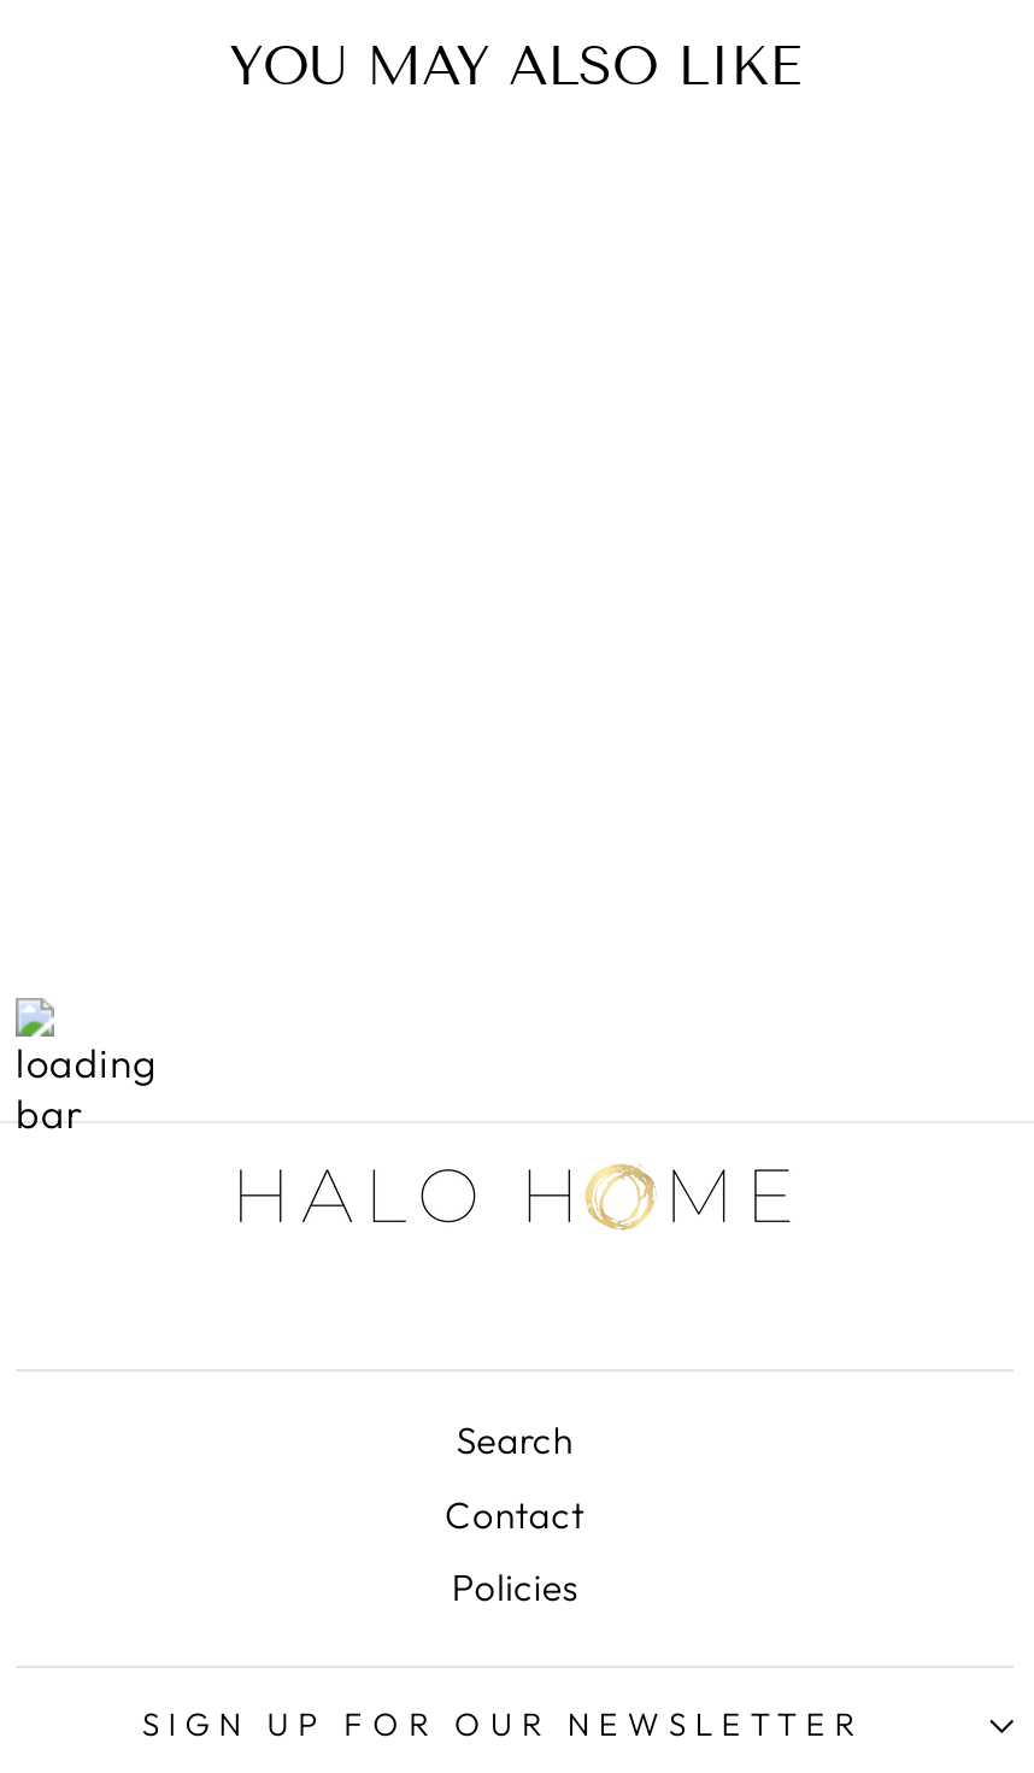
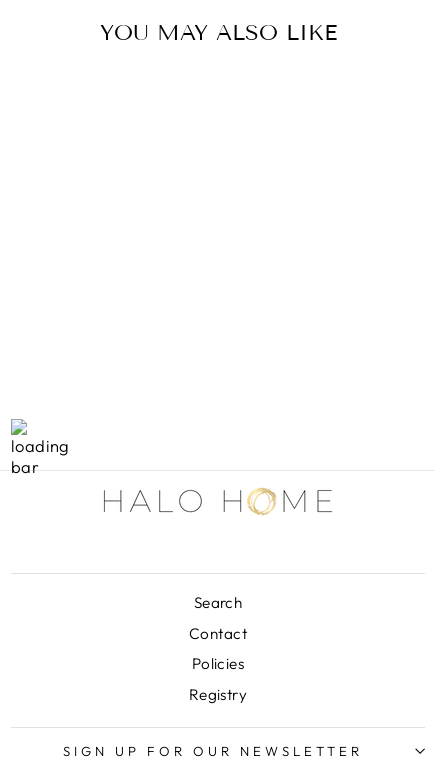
+ Registry
